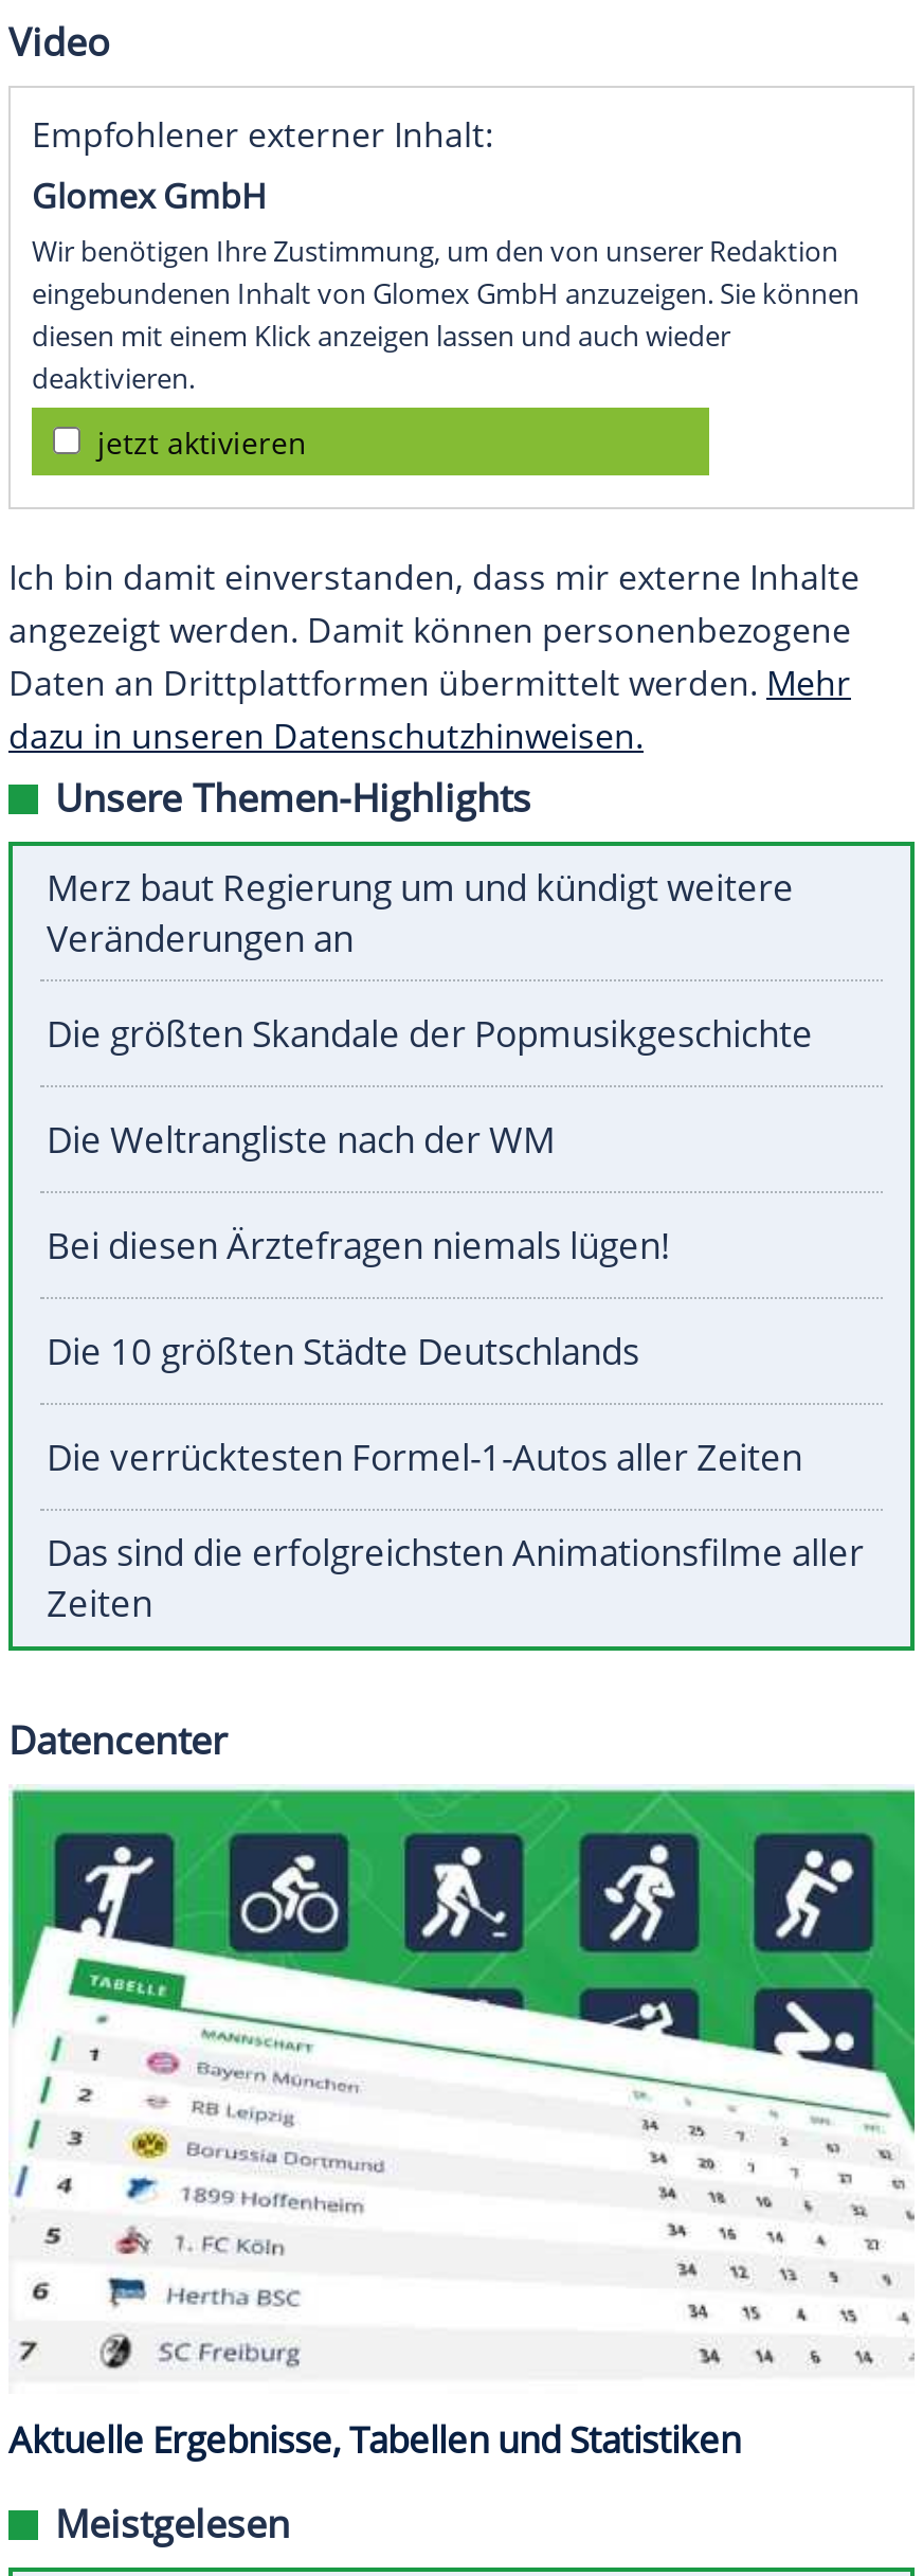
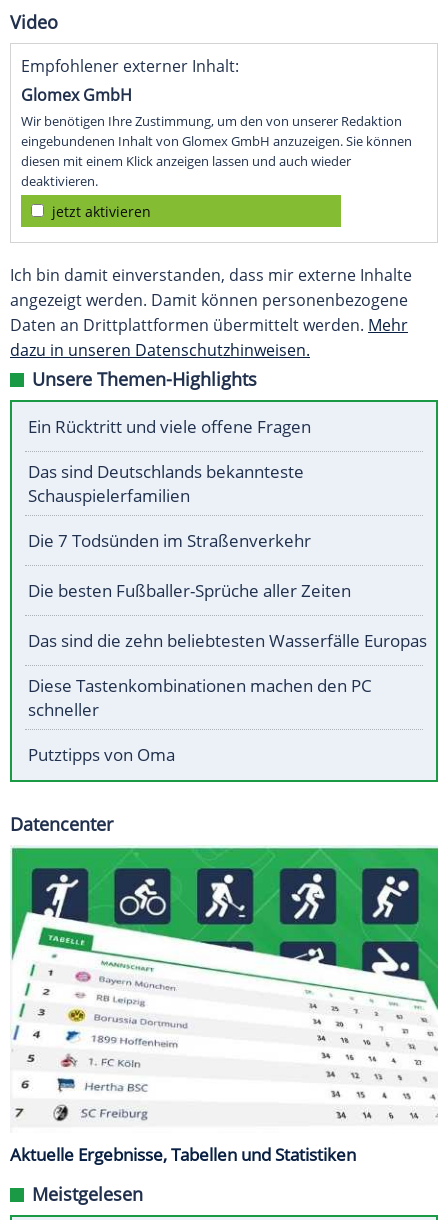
- Merz baut Regierung um und kündigt weitere
- Veränderungen an
+ Ein Rücktritt und viele offene Fragen

- Die größten Skandale der Popmusikgeschichte
+ Das sind Deutschlands bekannteste
+ Schauspielerfamilien

- Die Weltrangliste nach der WM
+ Die 7 Todsünden im Straßenverkehr

- Bei diesen Ärztefragen niemals lügen!
+ Die besten Fußballer-Sprüche aller Zeiten

- Die 10 größten Städte Deutschlands
+ Das sind die zehn beliebtesten Wasserfälle Europas

- Die verrücktesten Formel-1-Autos aller Zeiten
+ Diese Tastenkombinationen machen den PC
+ schneller

- Das sind die erfolgreichsten Animationsfilme aller
- Zeiten
+ Putztipps von Oma
